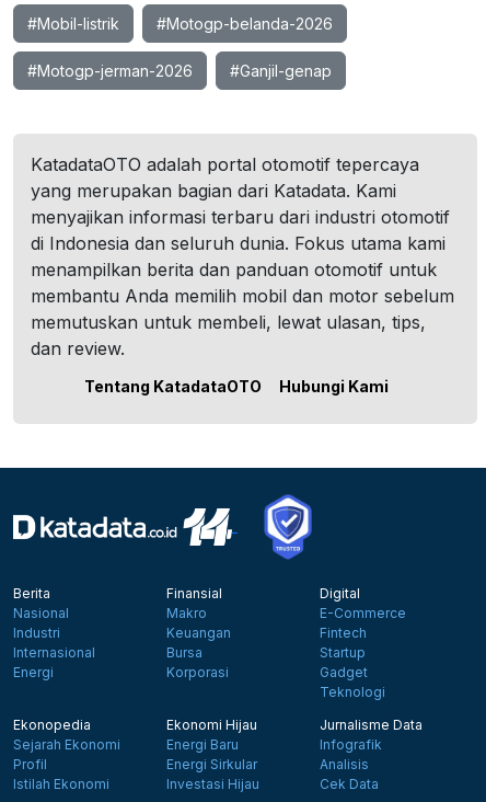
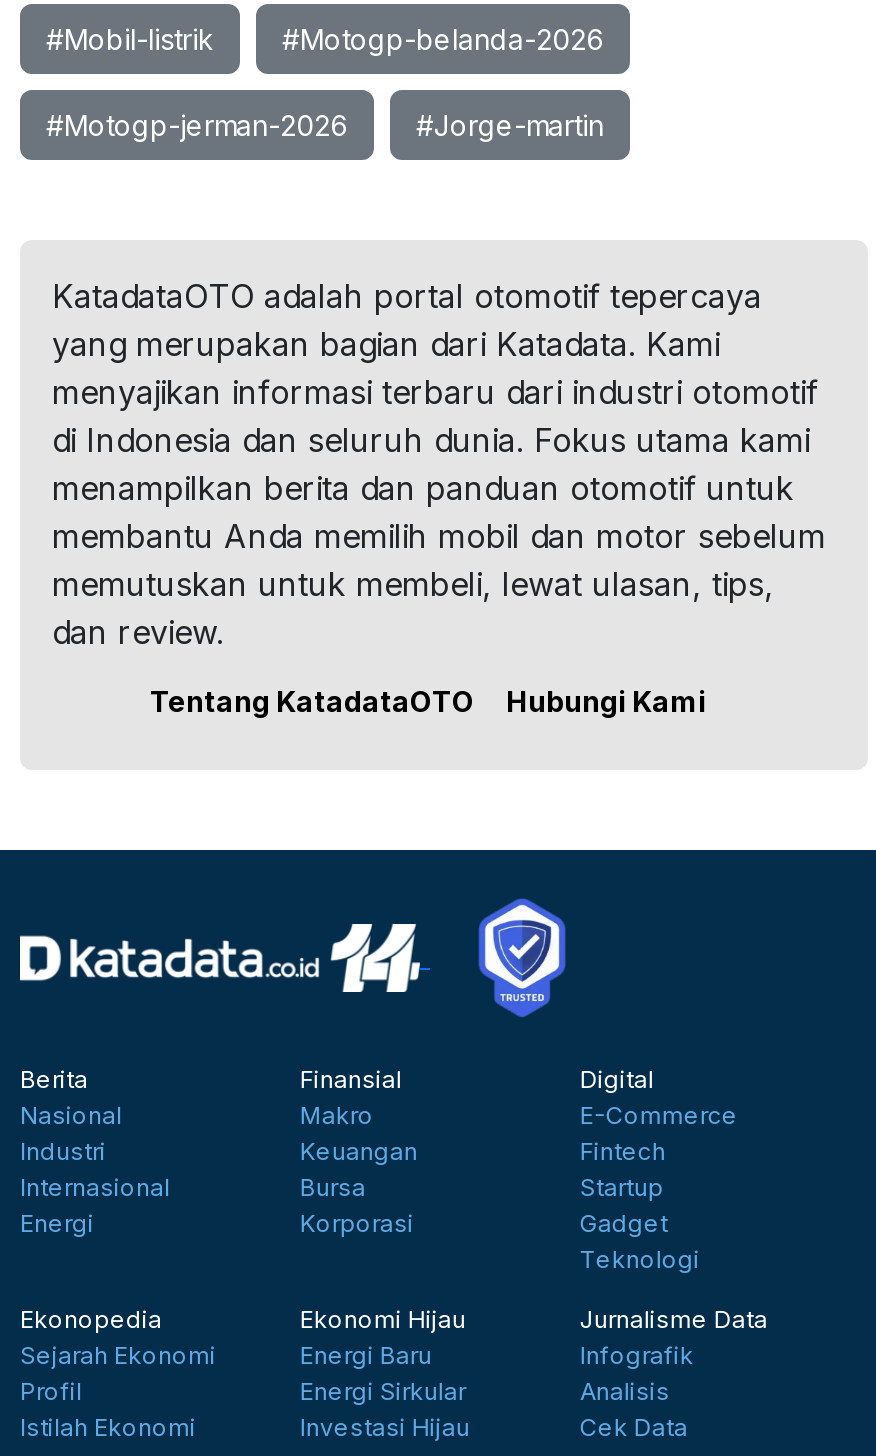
- #Ganjil-genap
+ #Jorge-martin
